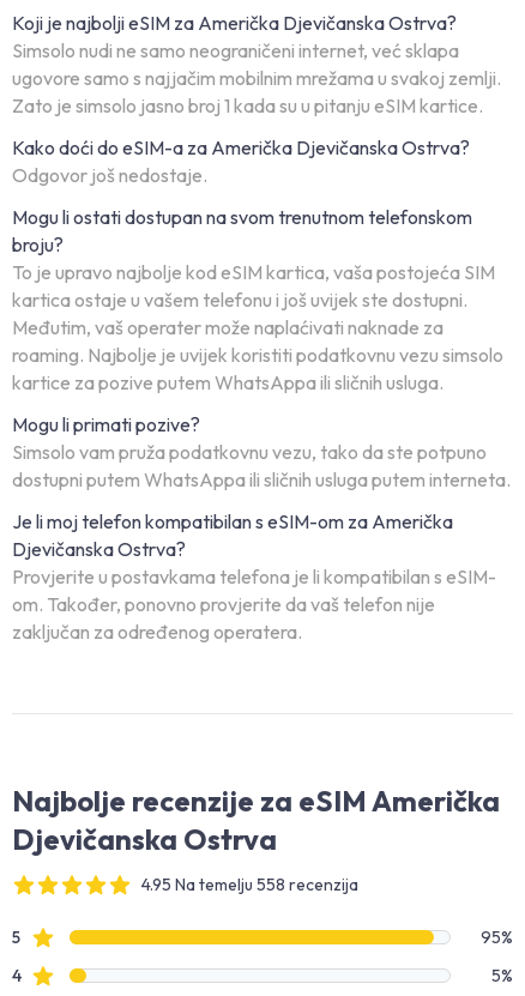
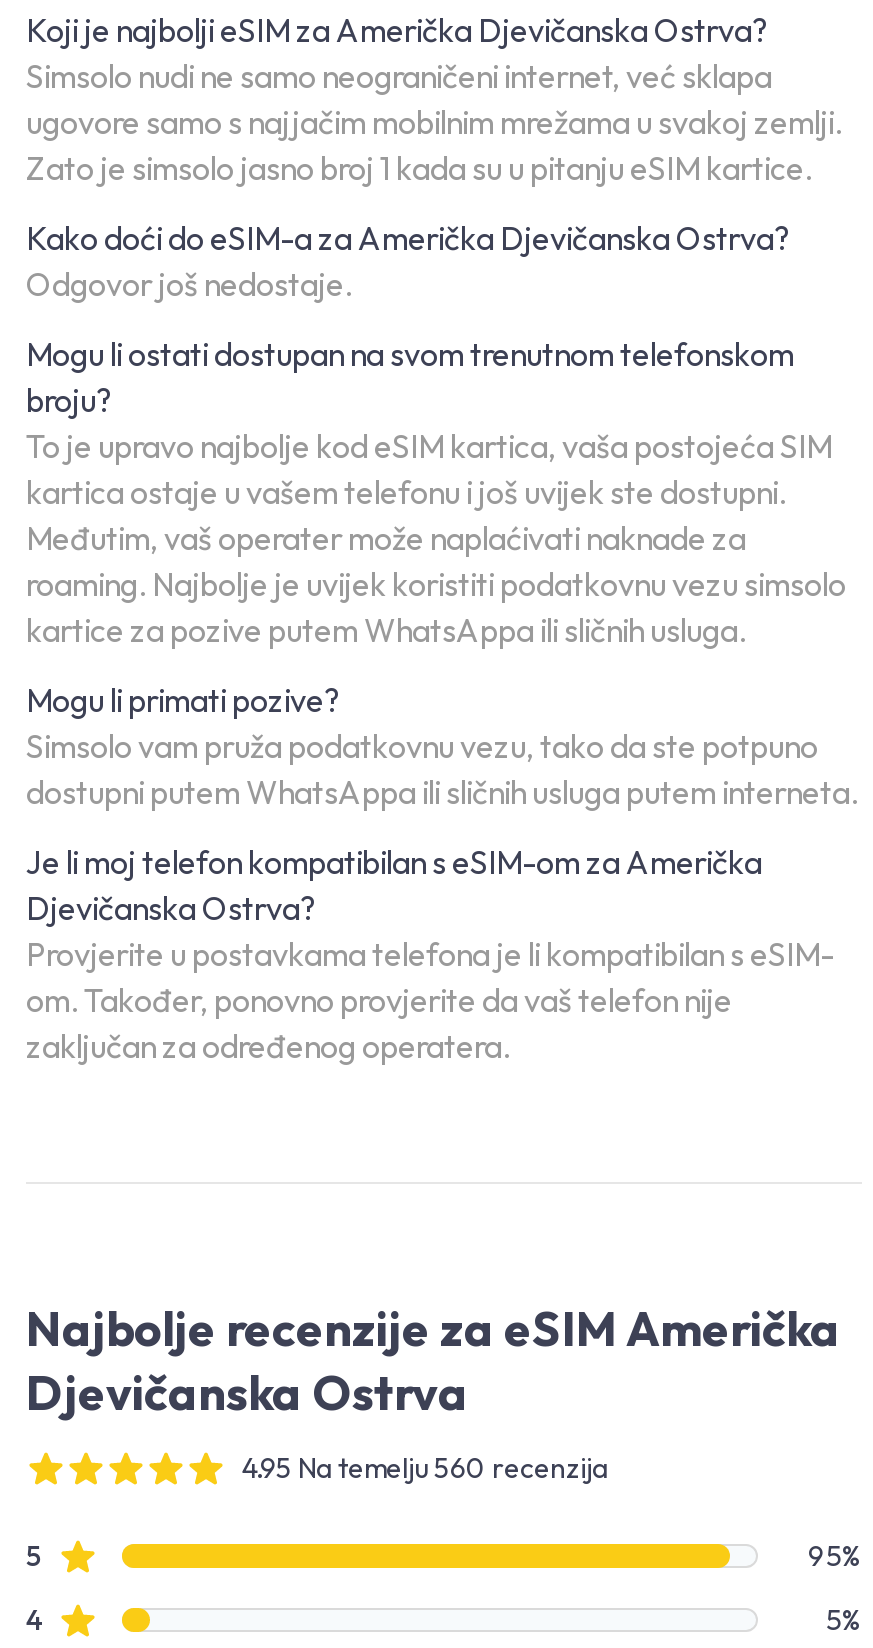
- 4.95 Na temelju 558 recenzija
+ 4.95 Na temelju 560 recenzija
